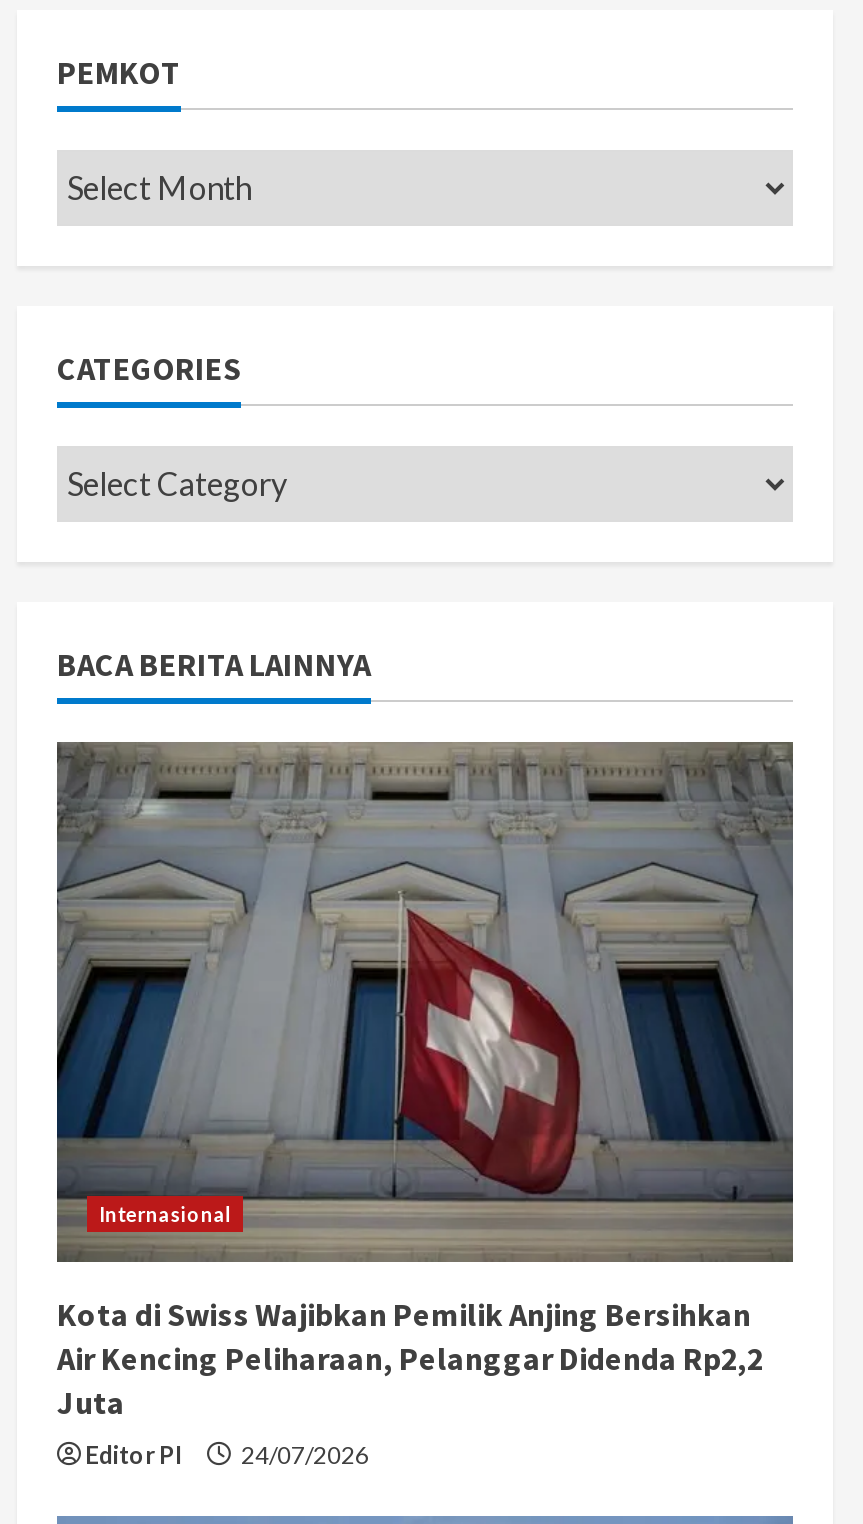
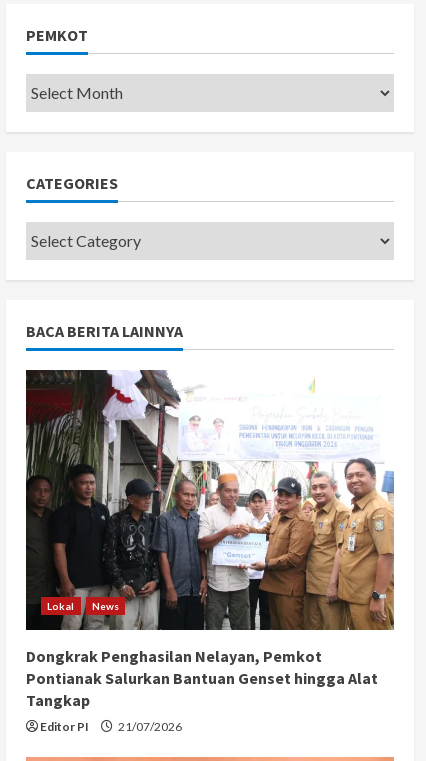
- [image]
- Internasional
+ [image]
+ Lokal
+ News

- Kota di Swiss Wajibkan Pemilik Anjing Bersihkan
- Air Kencing Peliharaan, Pelanggar Didenda Rp2,2
- Juta
+ Dongkrak Penghasilan Nelayan, Pemkot
+ Pontianak Salurkan Bantuan Genset hingga Alat
+ Tangkap

- Editor PI 24/07/2026
+ Editor PI 21/07/2026
